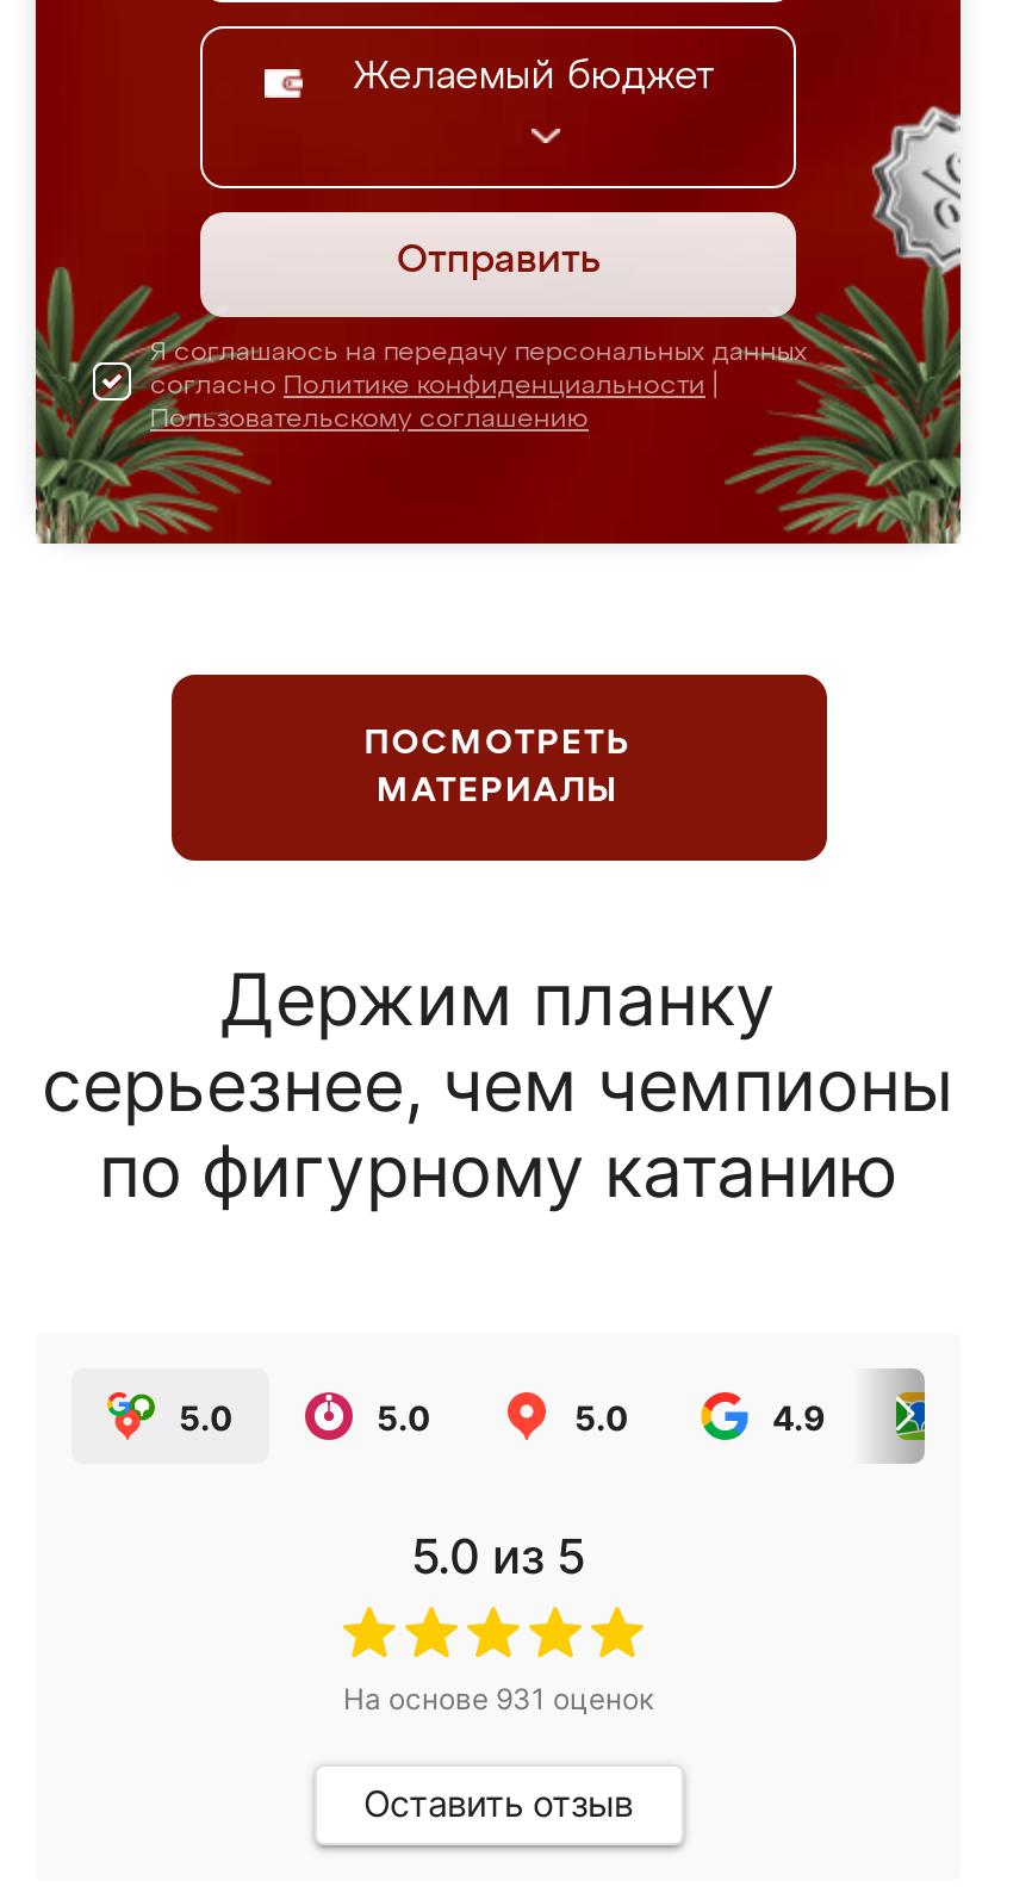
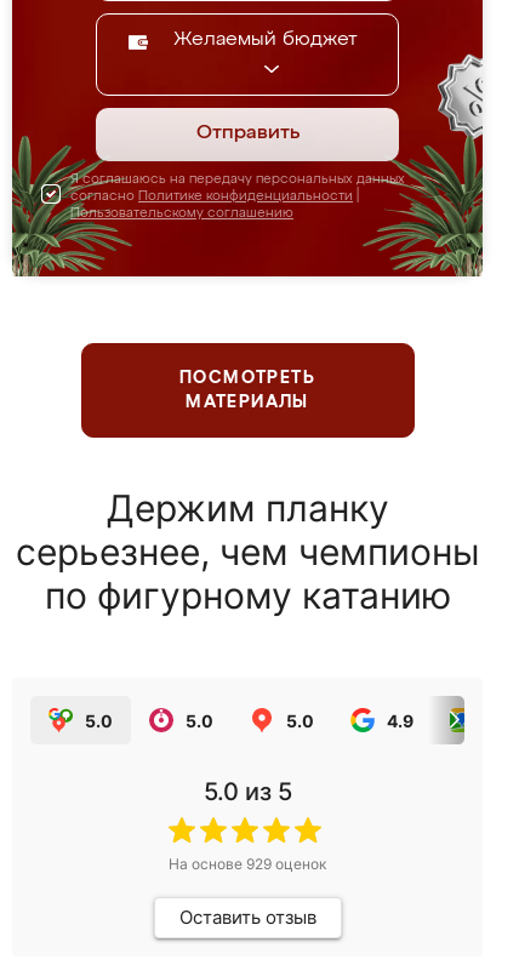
- На основе 931 оценок
+ На основе 929 оценок
